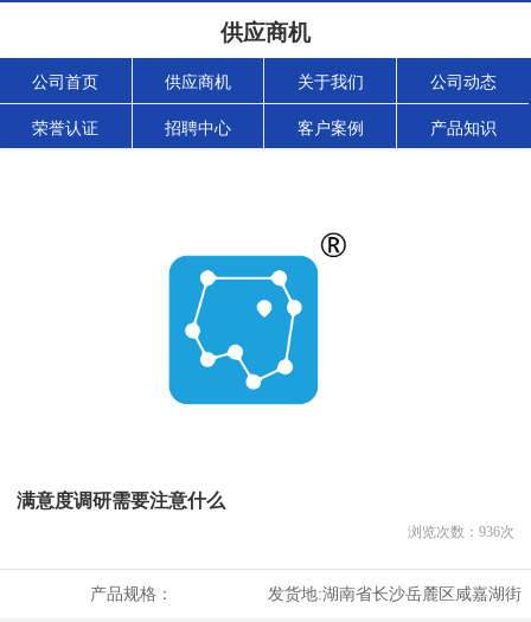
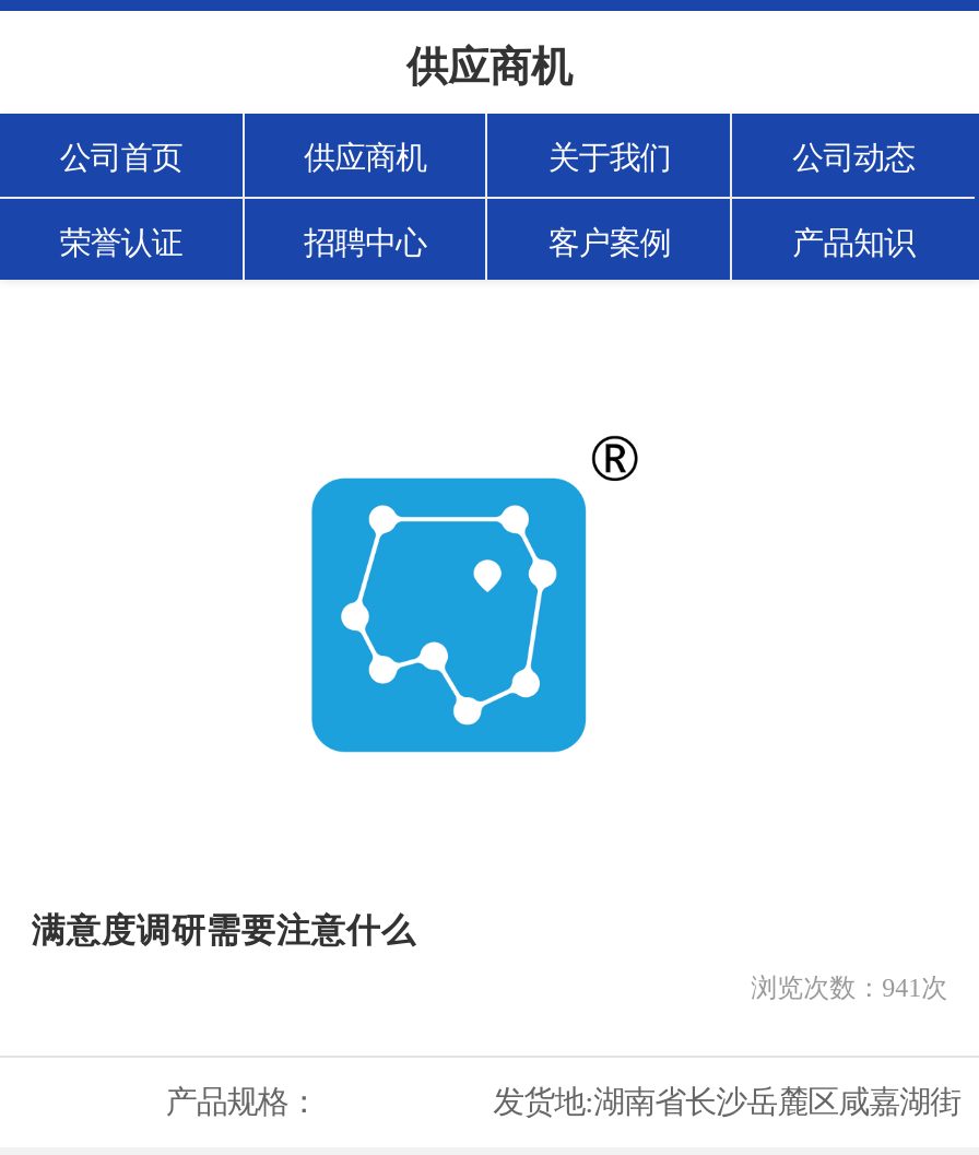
- 浏览次数：936次
+ 浏览次数：941次
